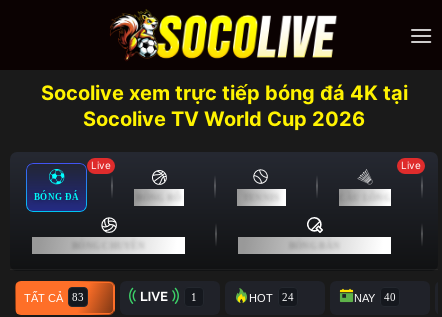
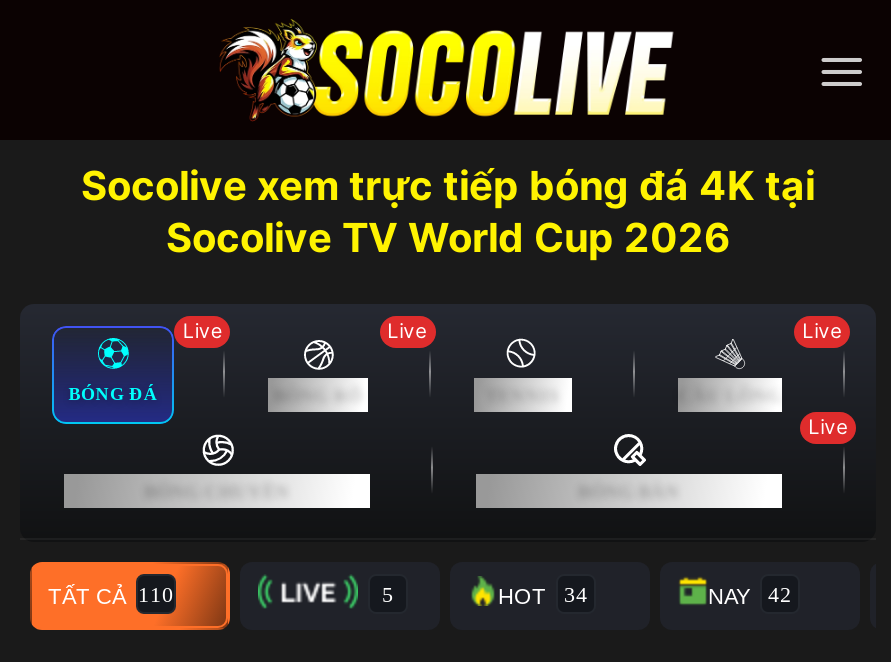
+ Live

+ Live
